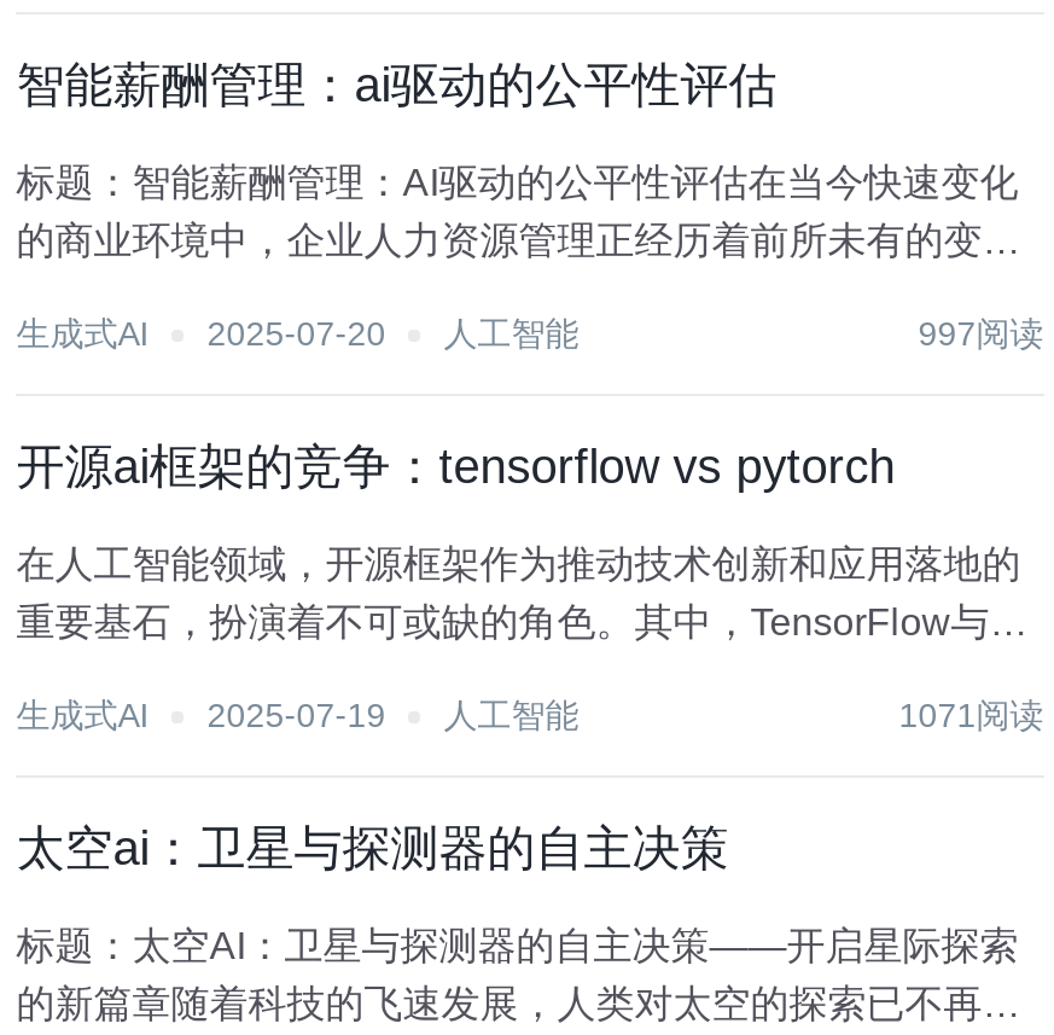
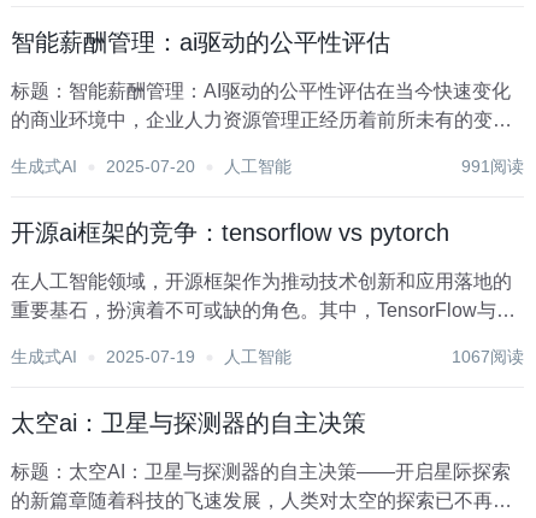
- 997阅读
+ 991阅读

- 1071阅读
+ 1067阅读
